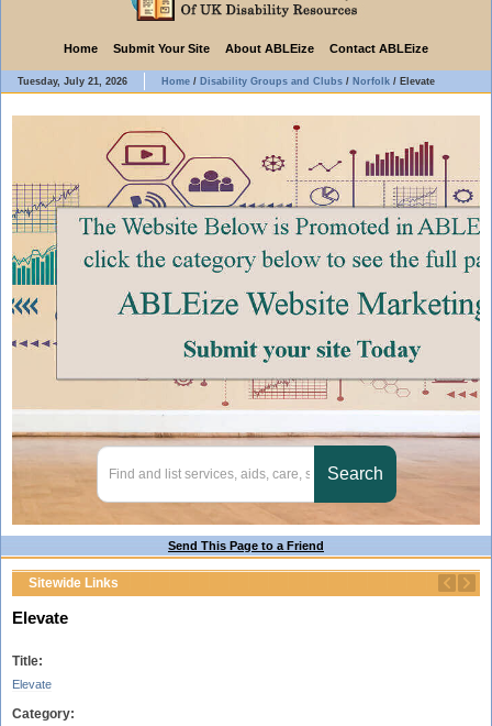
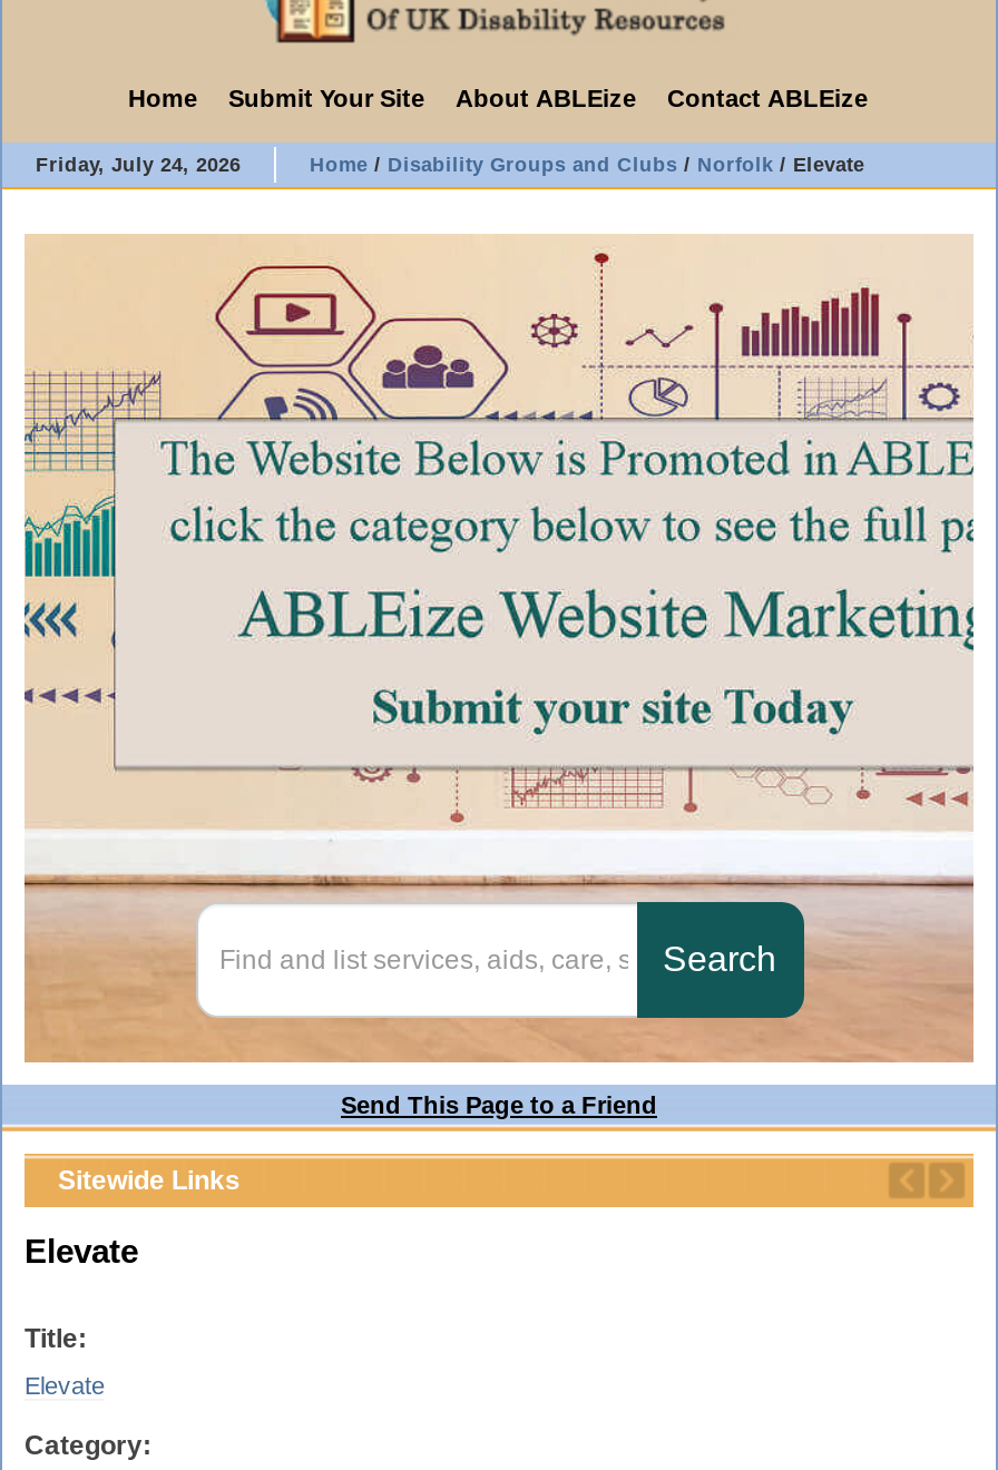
- Tuesday, July 21, 2026
+ Friday, July 24, 2026
